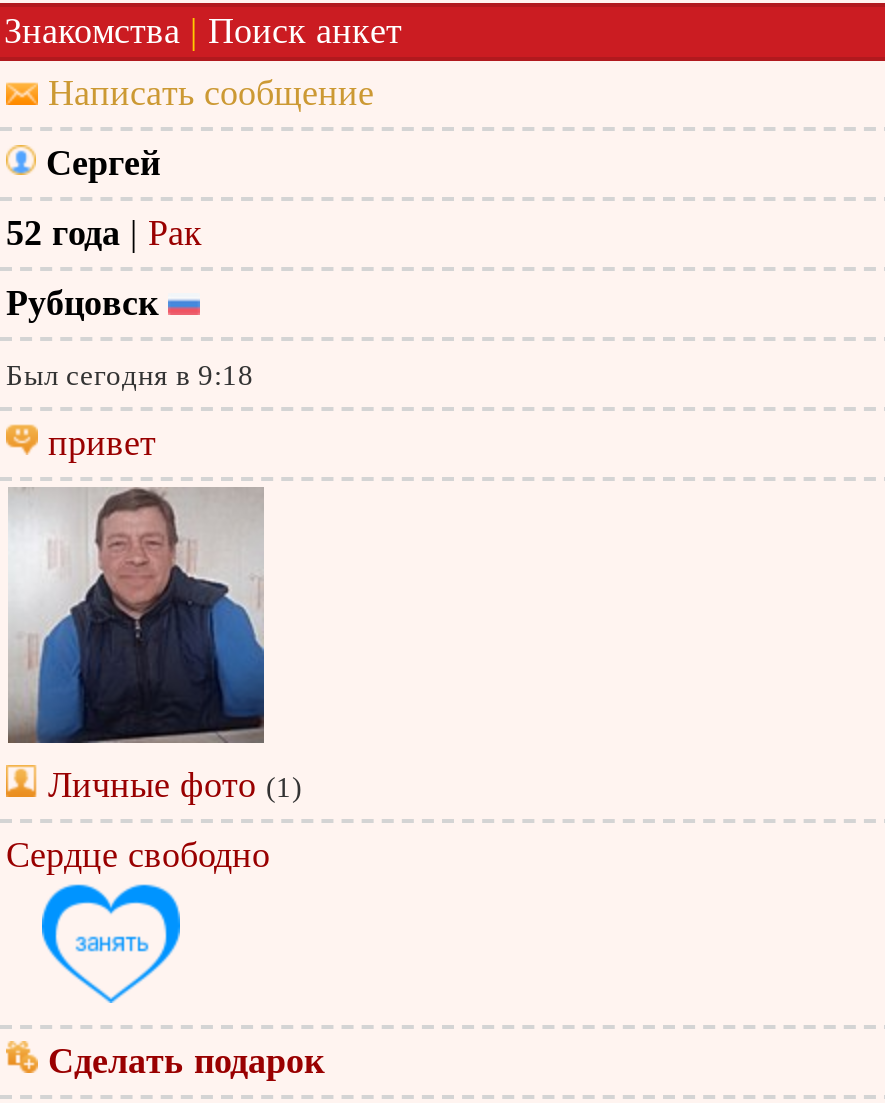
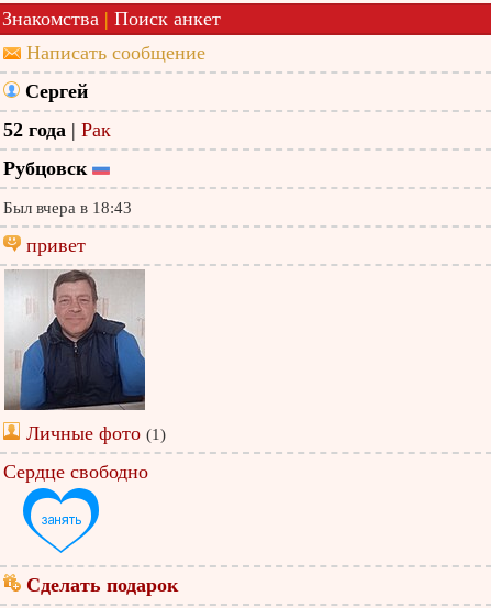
- Был сегодня в 9:18
+ Был вчера в 18:43
